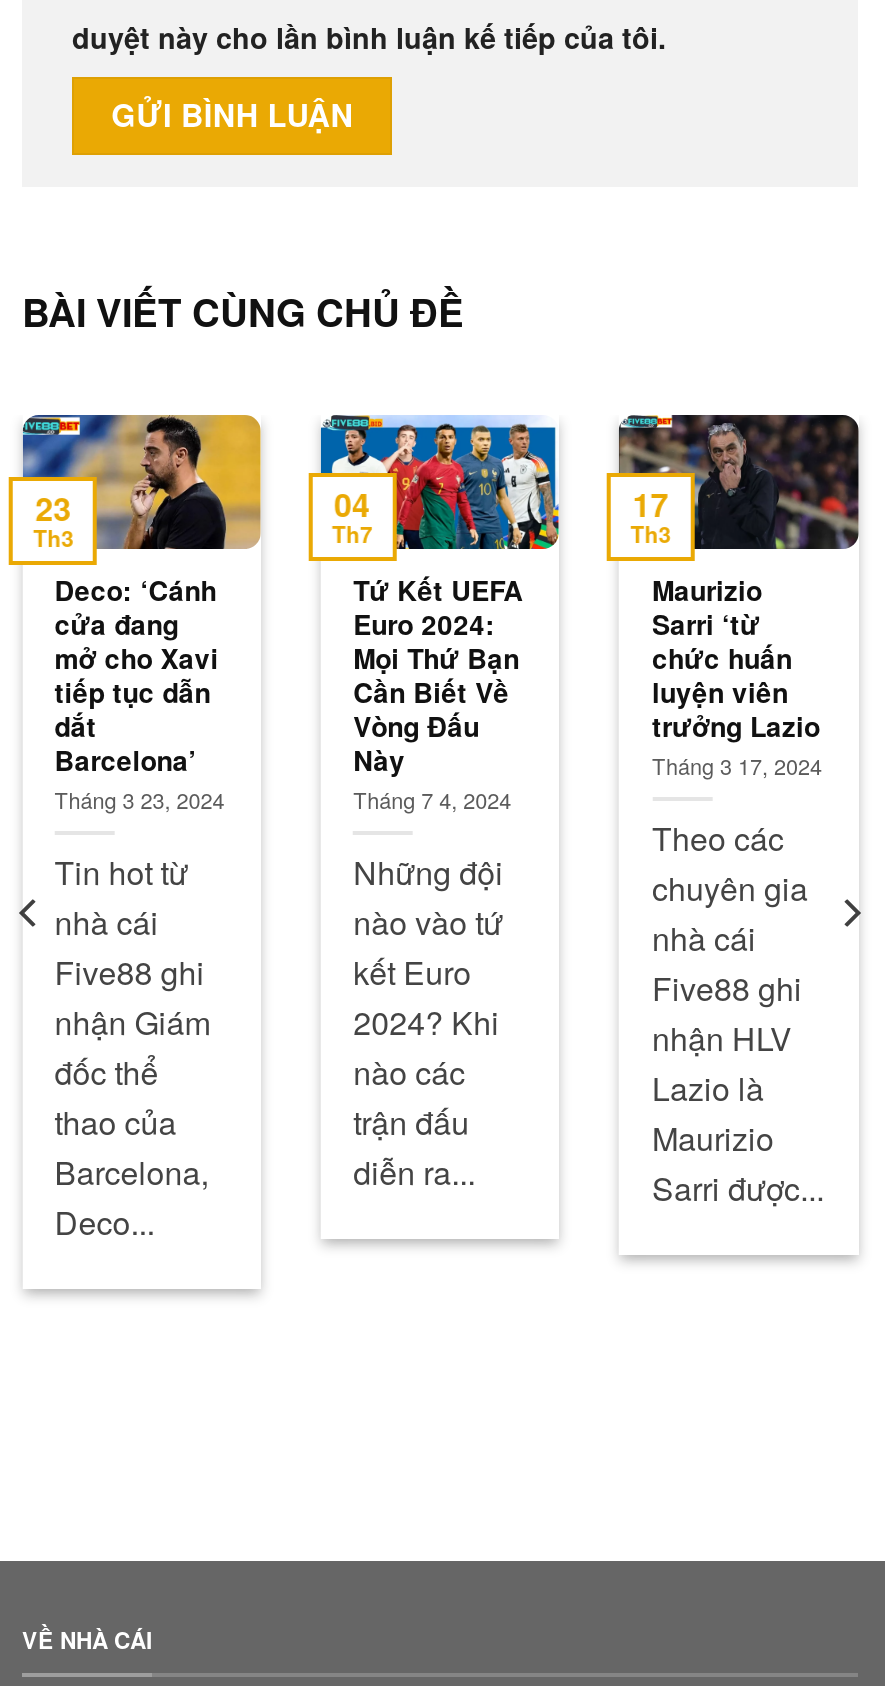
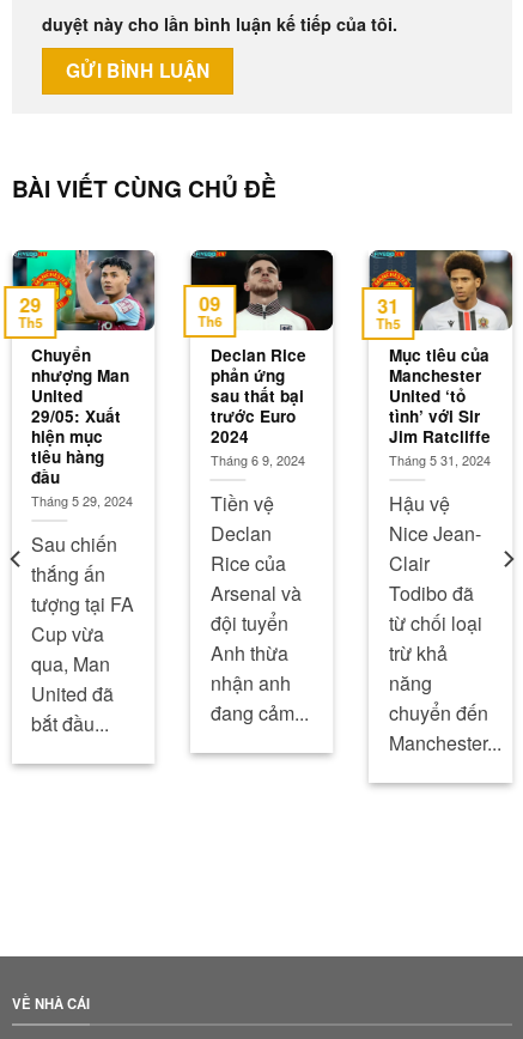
- 23
- Th3
+ 29
+ Th5

- 04
- Th7
+ 09
+ Th6

- 17
- Th3
+ 31
+ Th5

- Deco: ‘Cánh
- cửa đang
- mở cho Xavi
- tiếp tục dẫn
- dắt
- Barcelona’
- Tháng 3 23, 2024
+ Chuyển
+ nhượng Man
+ United
+ 29/05: Xuất
+ hiện mục
+ tiêu hàng
+ đầu
+ Tháng 5 29, 2024

- Tứ Kết UEFA
- Euro 2024:
- Mọi Thứ Bạn
- Cần Biết Về
- Vòng Đấu
- Này
- Tháng 7 4, 2024
+ Declan Rice
+ phản ứng
+ sau thất bại
+ trước Euro
+ 2024
+ Tháng 6 9, 2024

- Maurizio
- Sarri ‘từ
- chức huấn
- luyện viên
- trưởng Lazio
- Tháng 3 17, 2024
+ Mục tiêu của
+ Manchester
+ United ‘tỏ
+ tình’ với Sir
+ Jim Ratcliffe
+ Tháng 5 31, 2024

- Theo các
- chuyên gia
- nhà cái
- Five88 ghi
- nhận HLV
- Lazio là
- Maurizio
- Sarri được...
+ Hậu vệ
+ Nice Jean-
+ Clair
+ Todibo đã
+ từ chối loại
+ trừ khả
+ năng
+ chuyển đến
+ Manchester...

- Tin hot từ
- nhà cái
- Five88 ghi
- nhận Giám
- đốc thể
- thao của
- Barcelona,
- Deco...
+ Sau chiến
+ thắng ấn
+ tượng tại FA
+ Cup vừa
+ qua, Man
+ United đã
+ bắt đầu...

- Những đội
- nào vào tứ
- kết Euro
- 2024? Khi
- nào các
- trận đấu
- diễn ra...
+ Tiền vệ
+ Declan
+ Rice của
+ Arsenal và
+ đội tuyển
+ Anh thừa
+ nhận anh
+ đang cảm...
